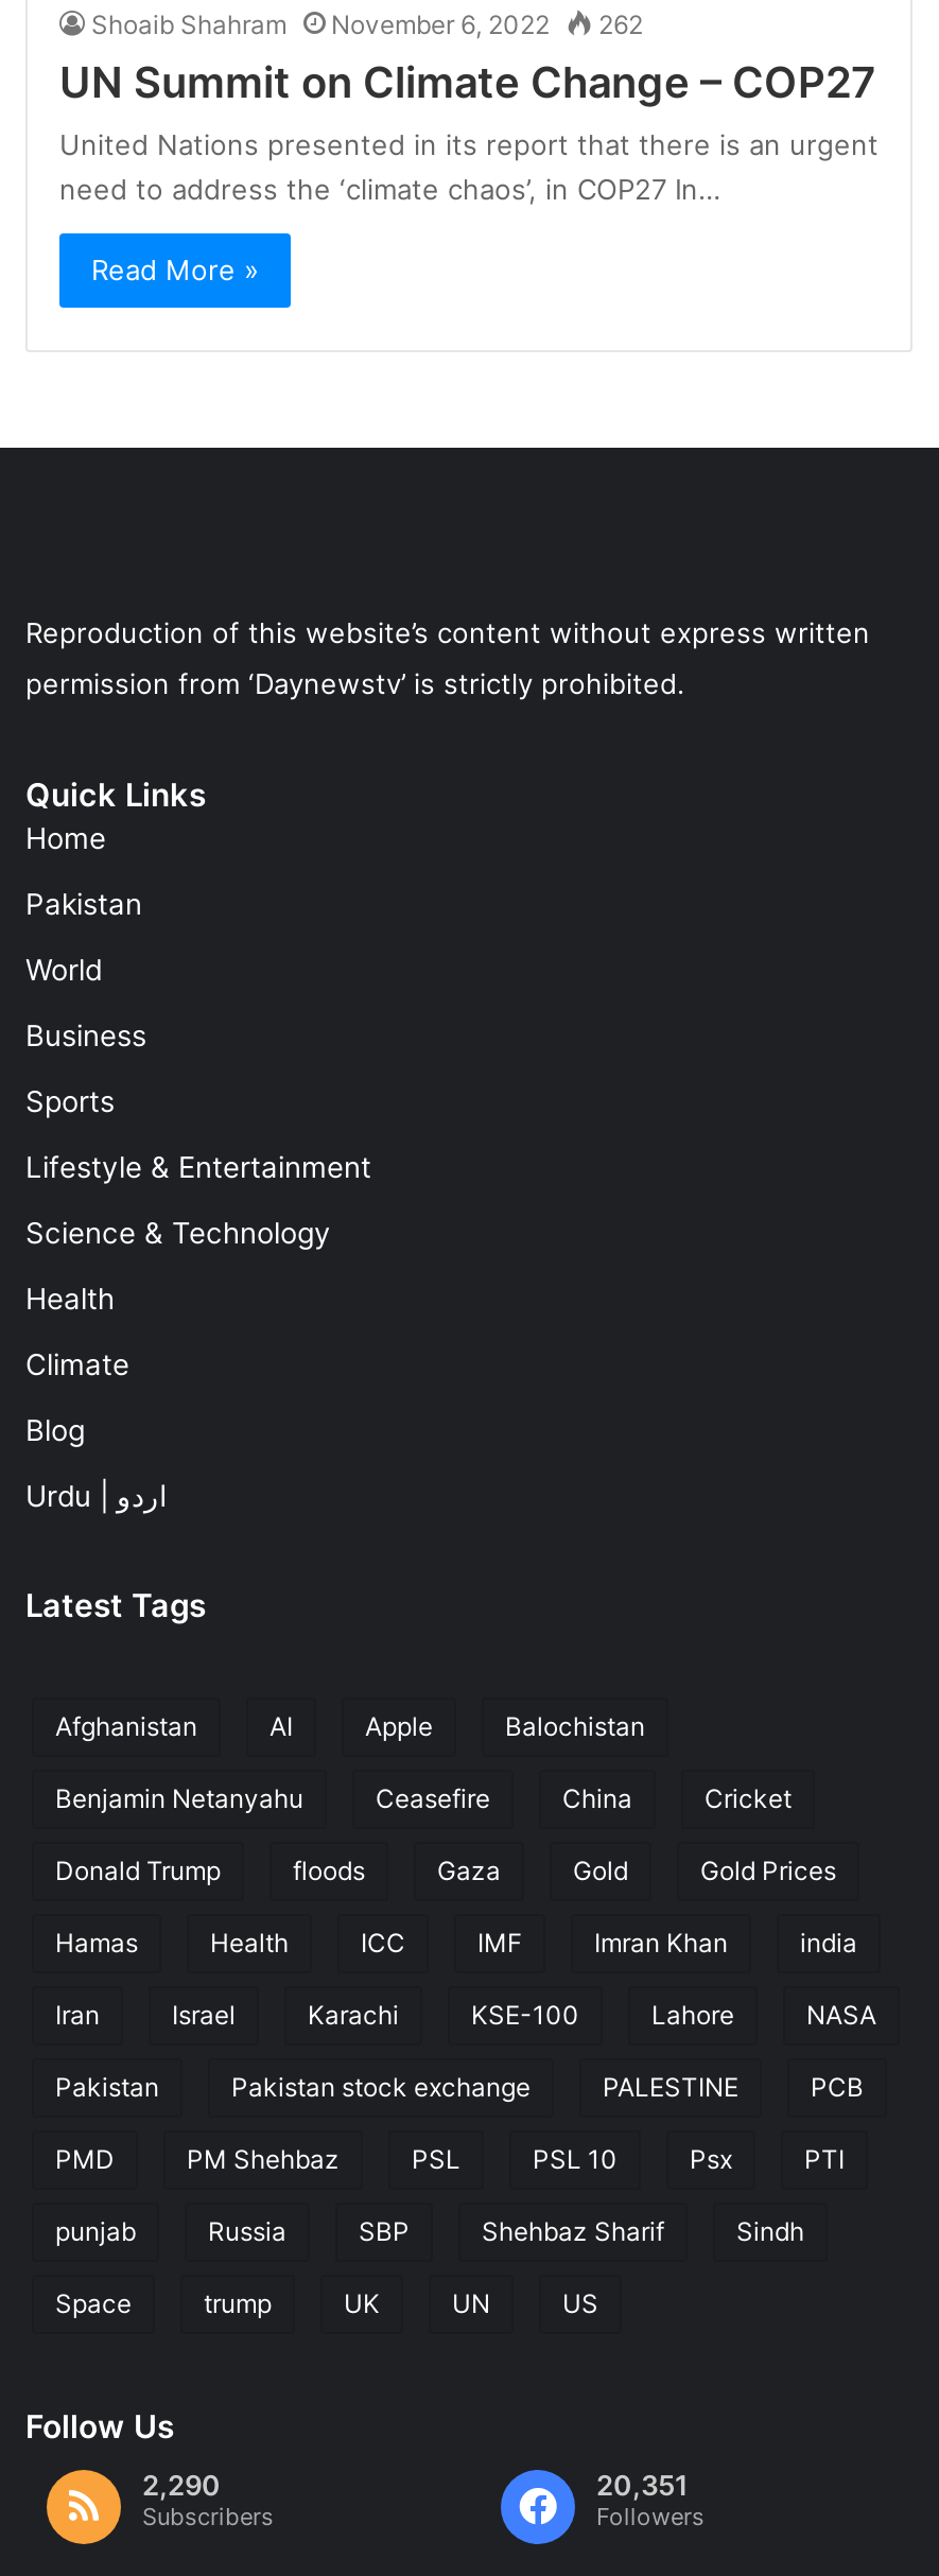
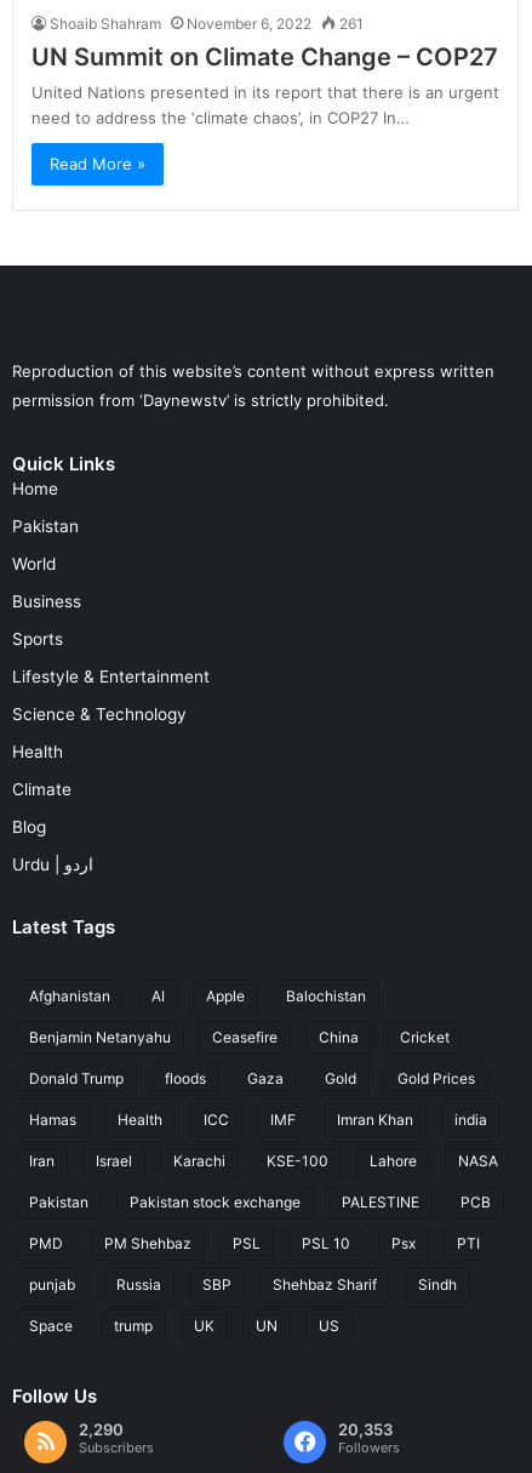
- Shoaib Shahram November 6, 2022 262
+ Shoaib Shahram November 6, 2022 261

- 20,351
+ 20,353
